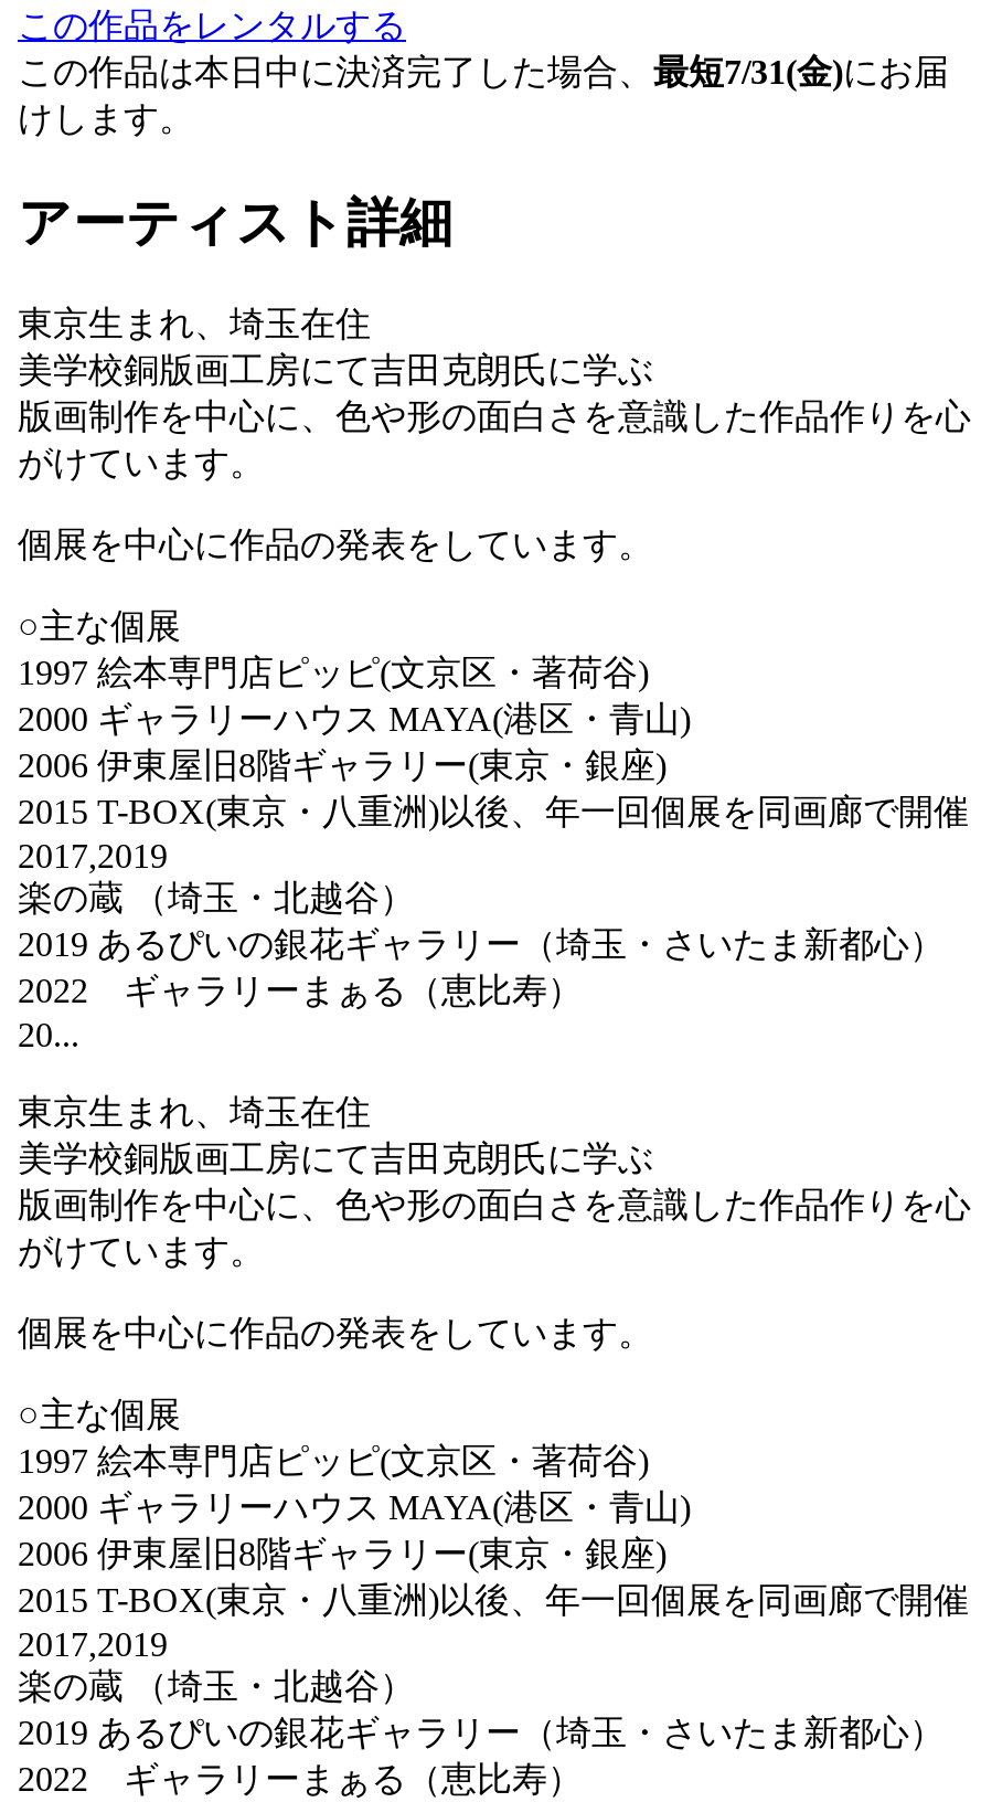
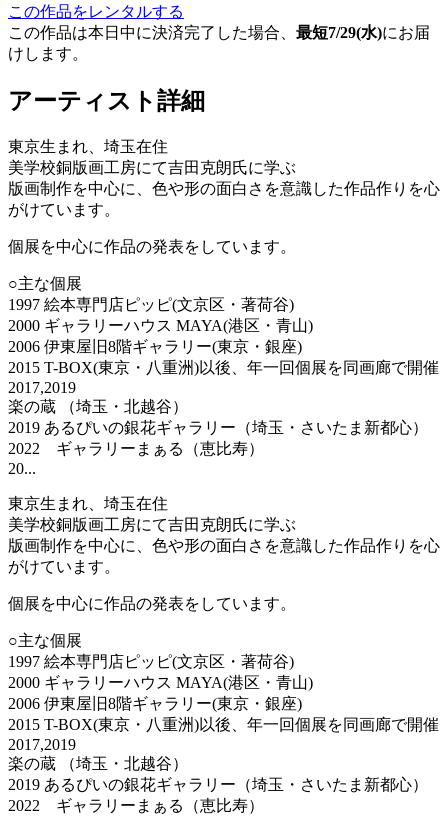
- この作品は本日中に決済完了した場合、最短7/31(金)にお届
+ この作品は本日中に決済完了した場合、最短7/29(水)にお届
